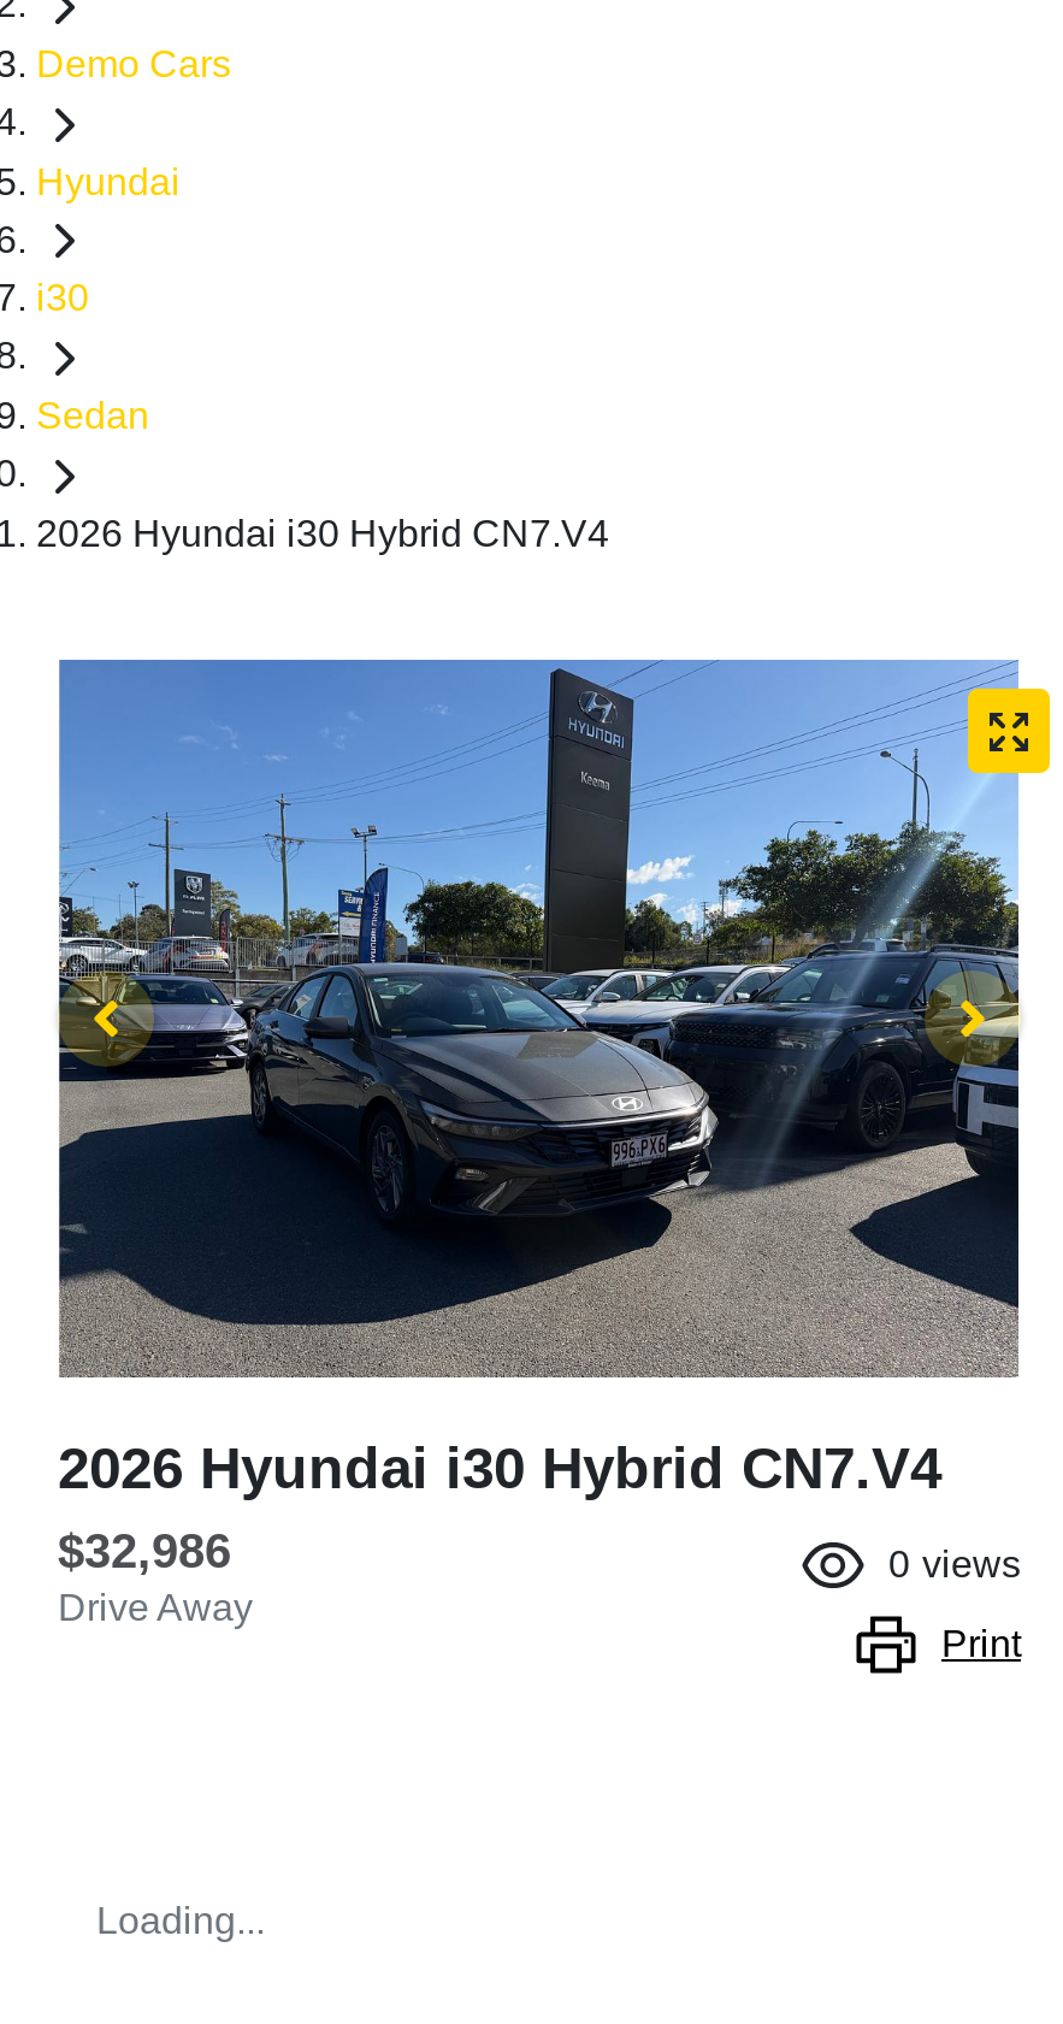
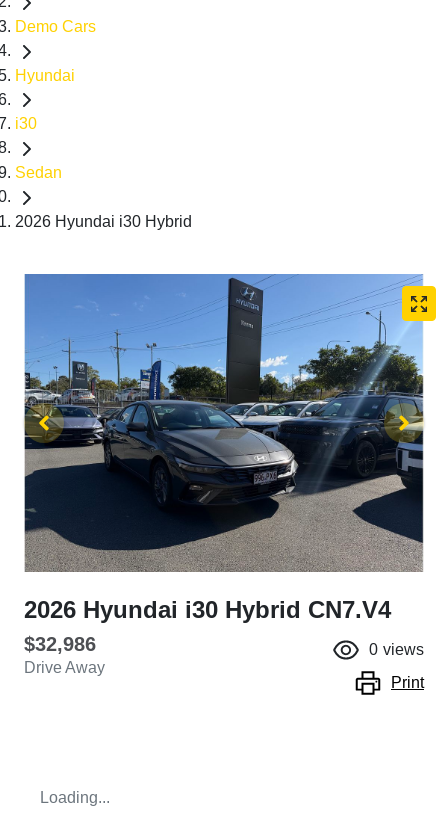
- 2026 Hyundai i30 Hybrid CN7.V4
+ 2026 Hyundai i30 Hybrid
